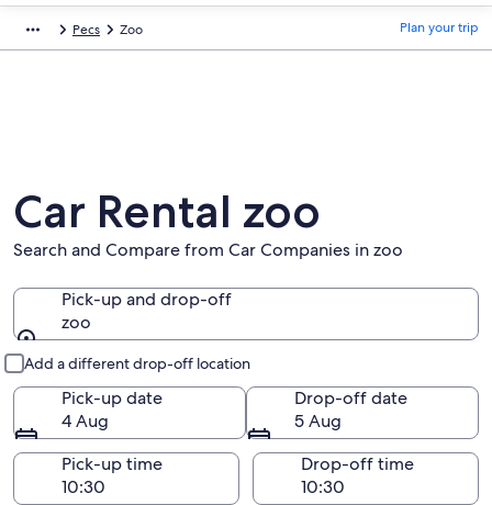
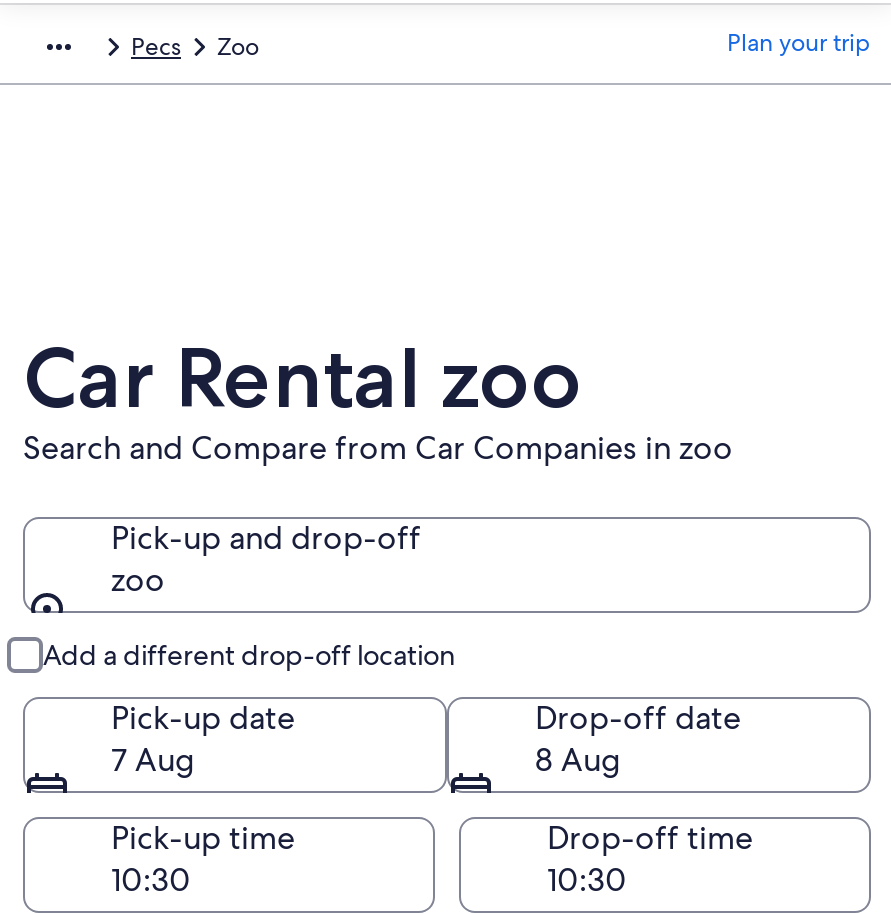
- 4 Aug
+ 7 Aug

- 5 Aug
+ 8 Aug
